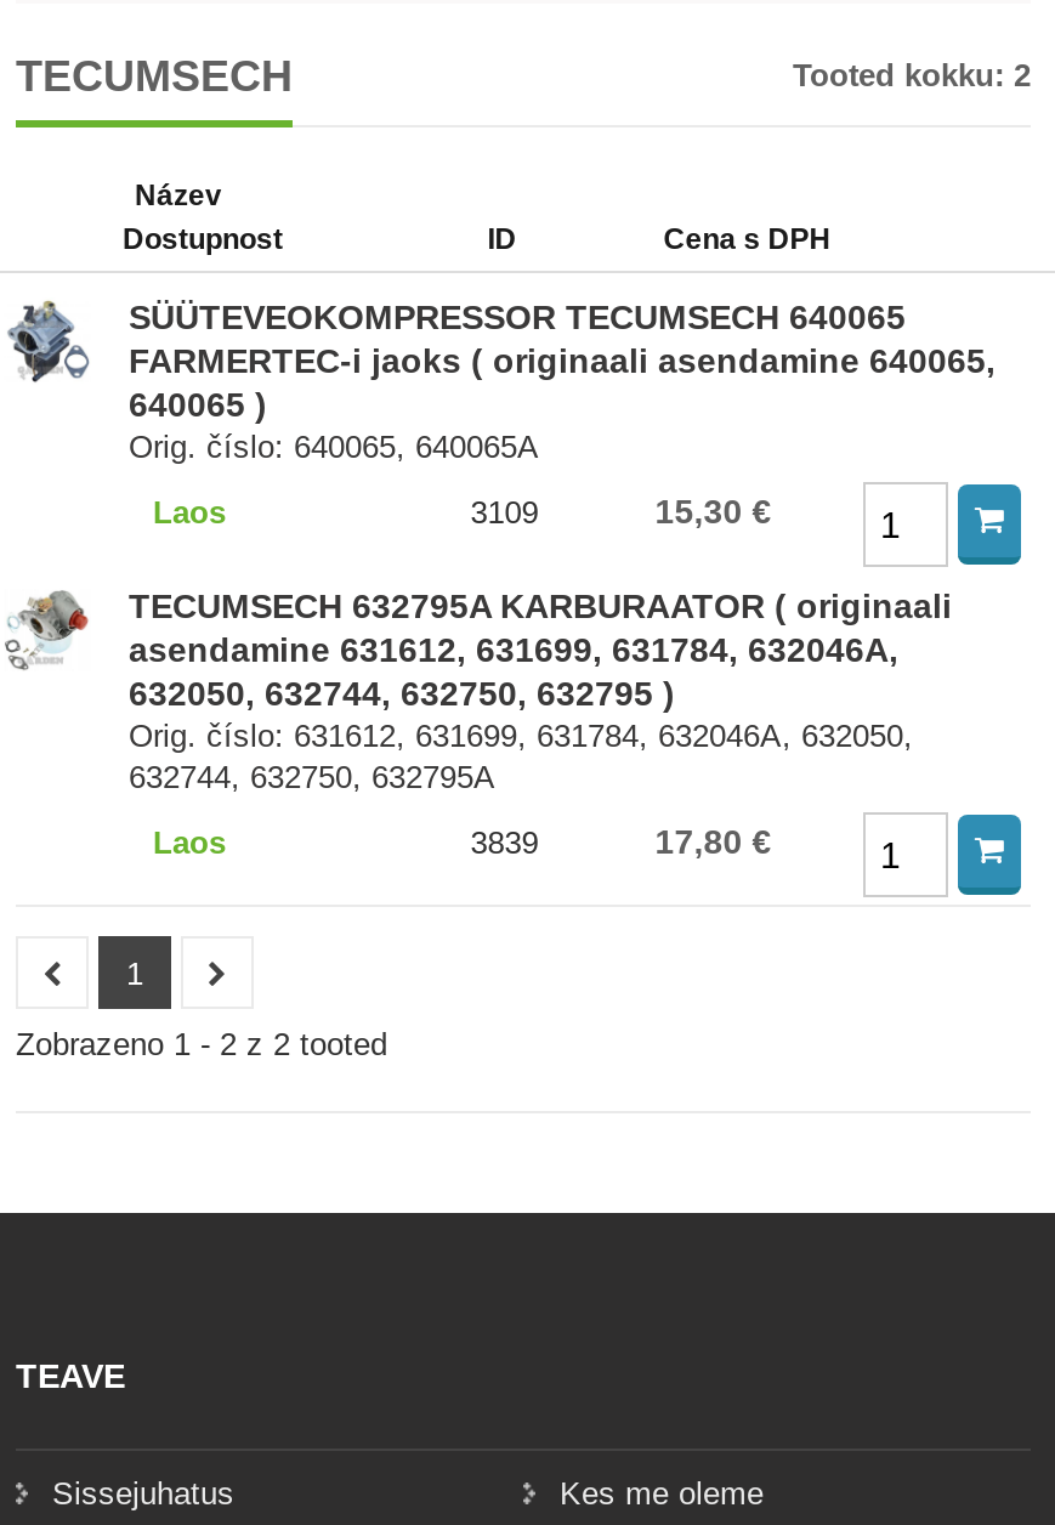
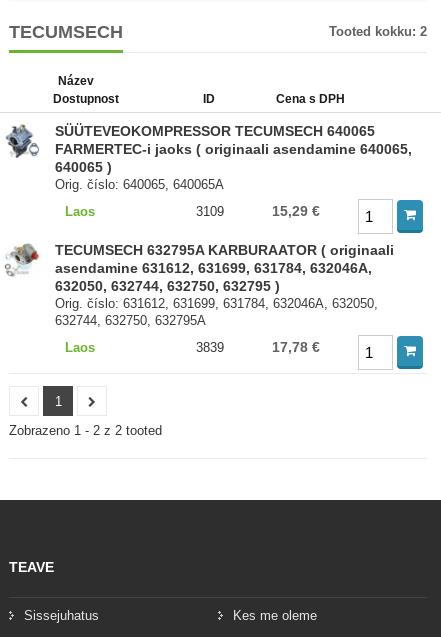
- 15,30 €
+ 15,29 €

- 17,80 €
+ 17,78 €
